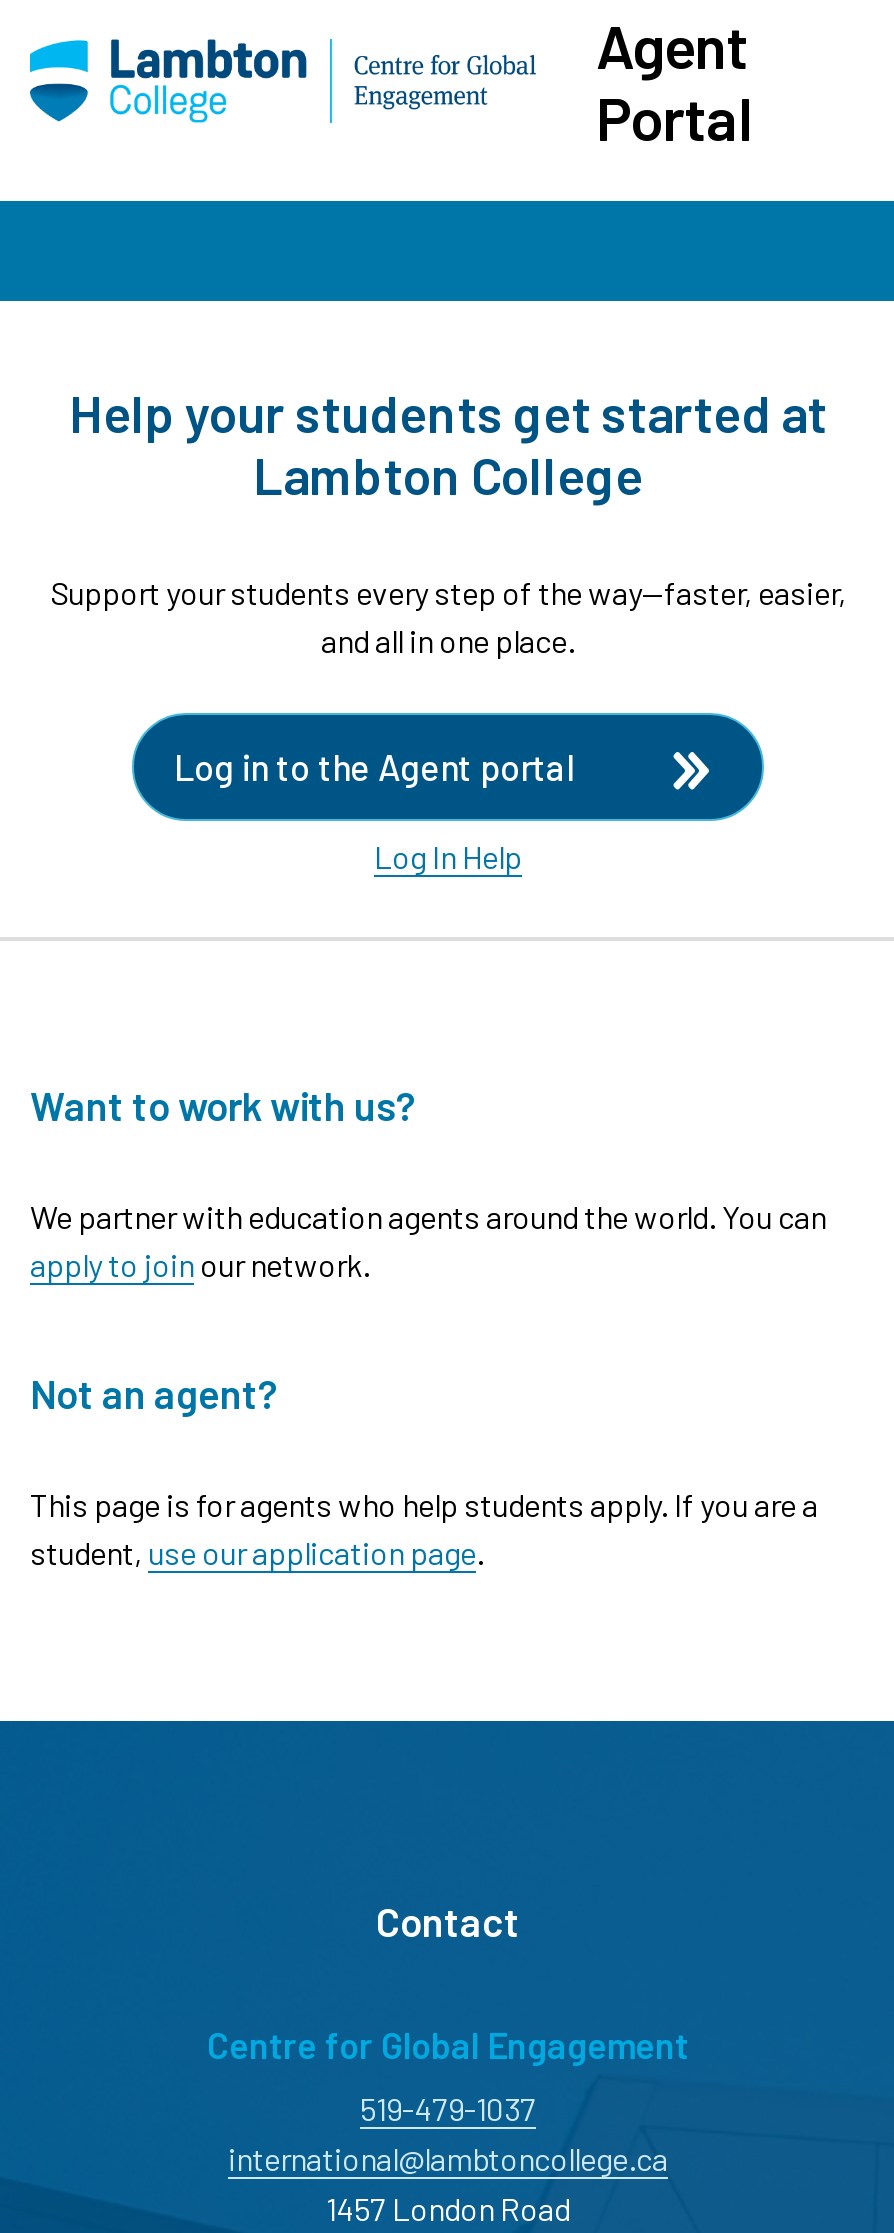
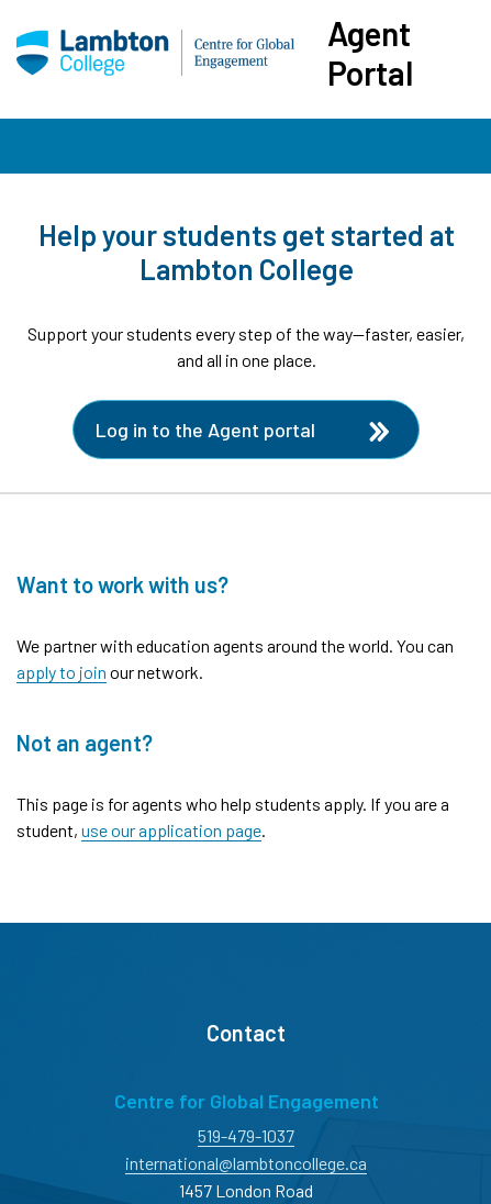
- Log In Help
